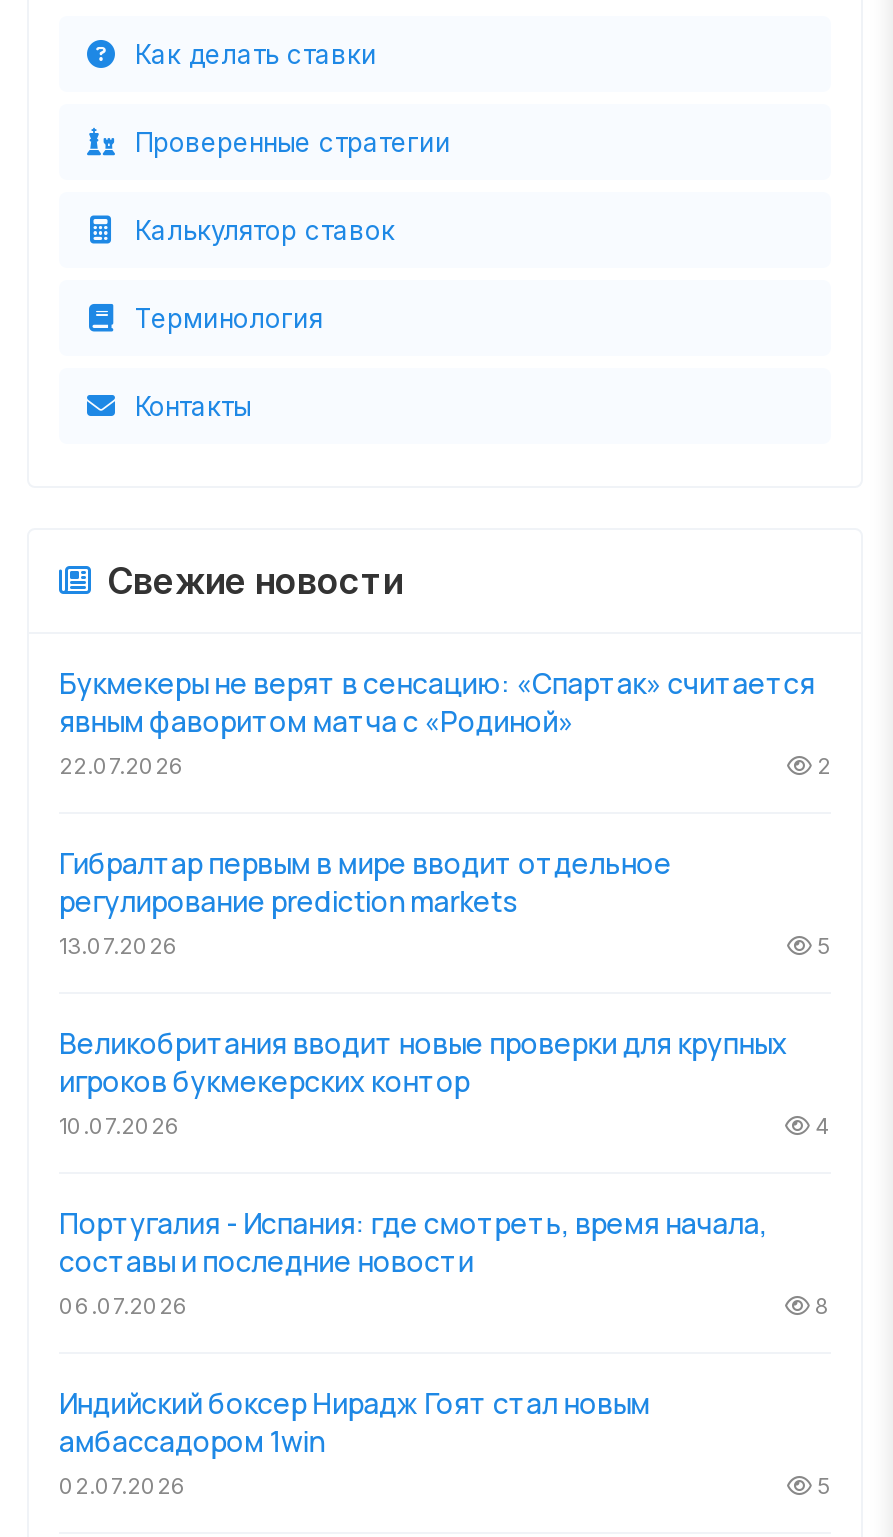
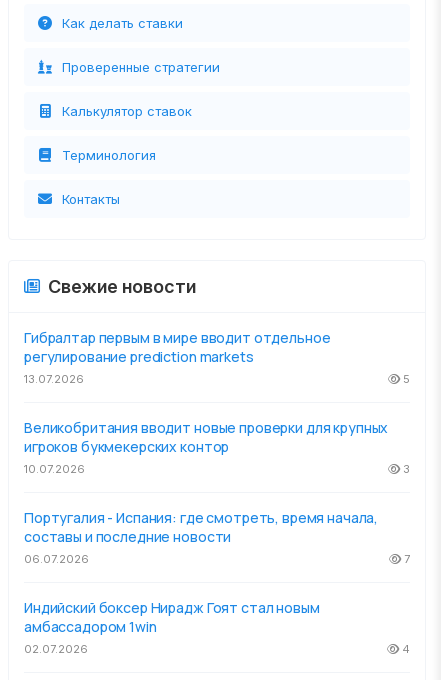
- Букмекеры не верят в сенсацию: «Спартак» считается
- явным фаворитом матча с «Родиной»
- 22.07.2026
- 2

- 4
+ 3

- 8
+ 7

- 5
+ 4
